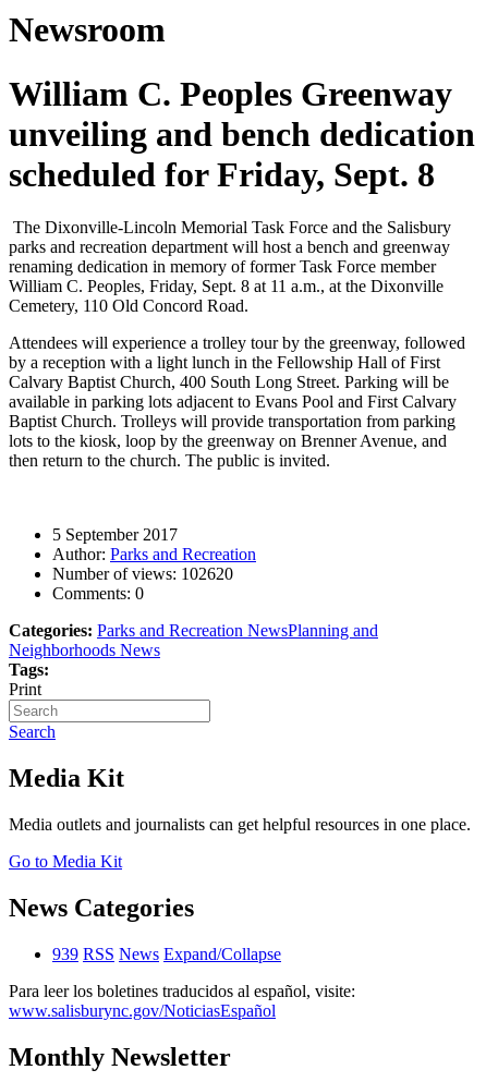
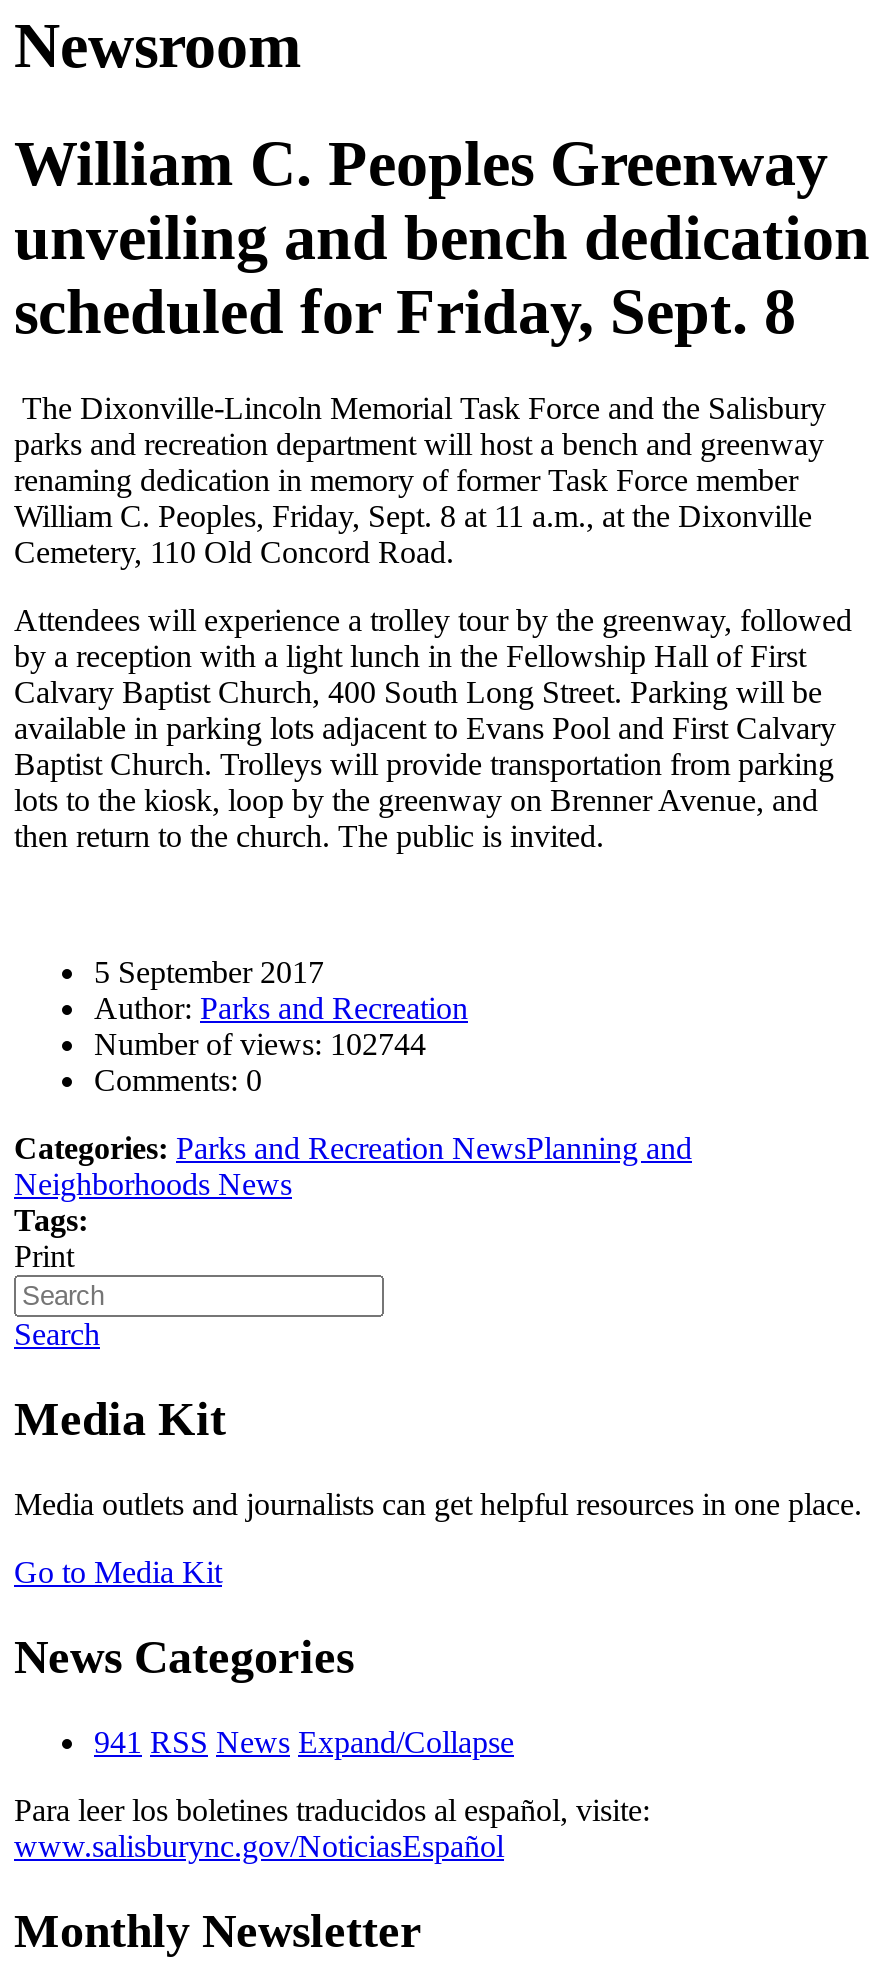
- Number of views: 102620
+ Number of views: 102744

- 939 RSS News Expand/Collapse
+ 941 RSS News Expand/Collapse
